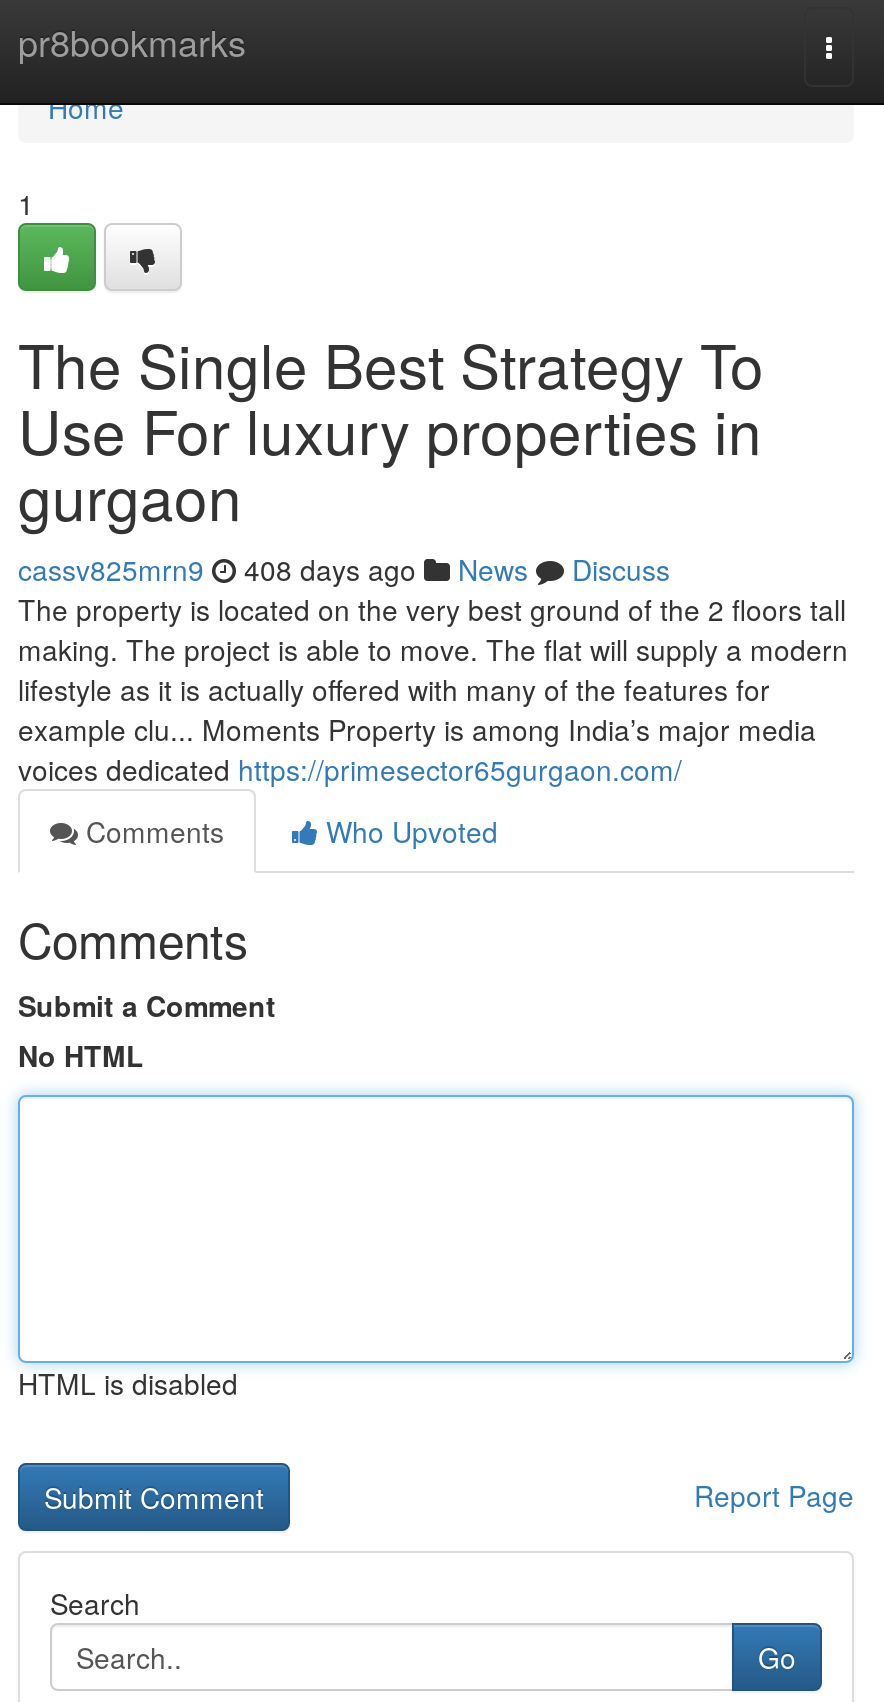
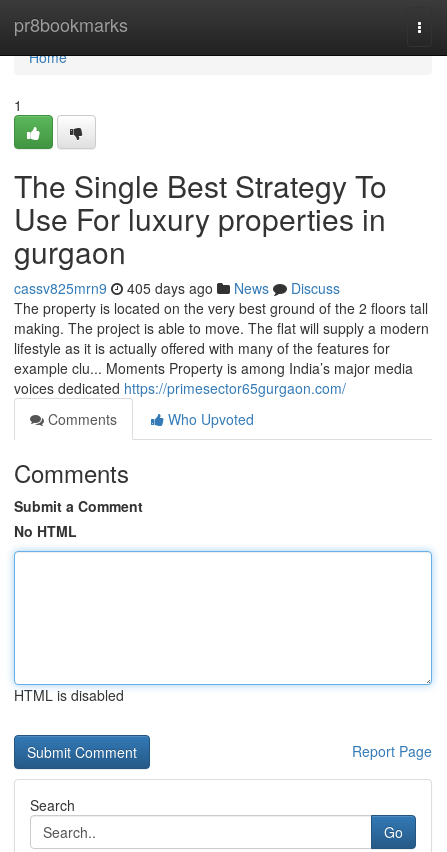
- cassv825mrn9 408 days ago News Discuss
+ cassv825mrn9 405 days ago News Discuss
